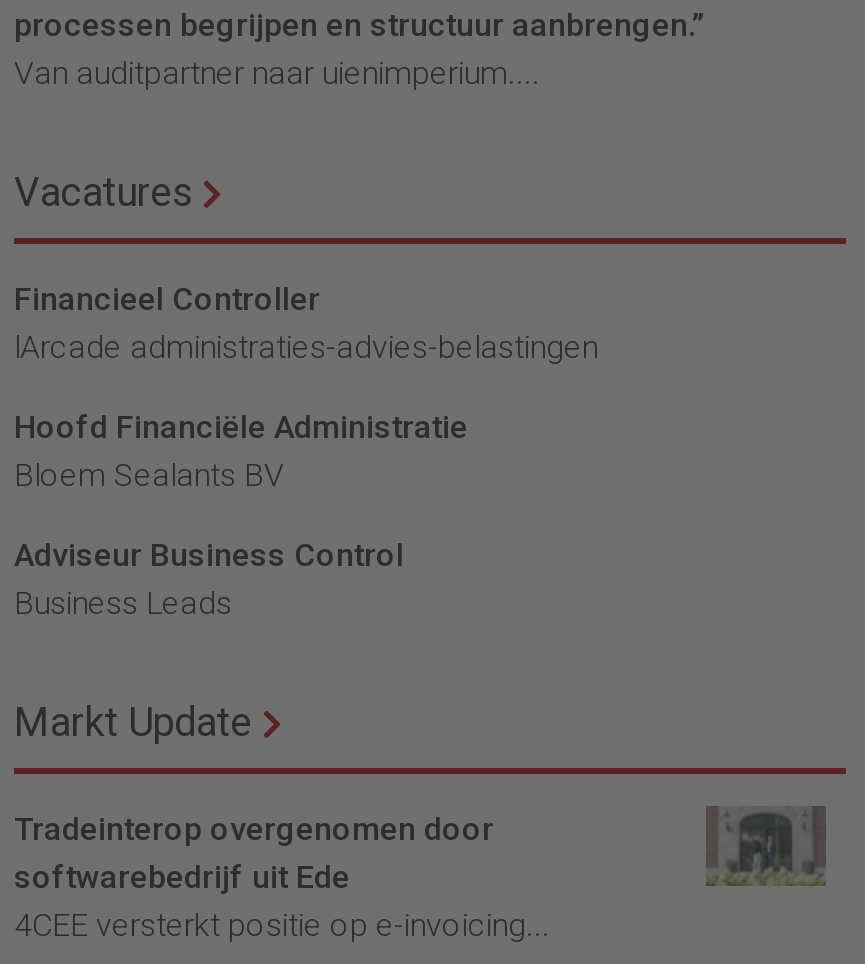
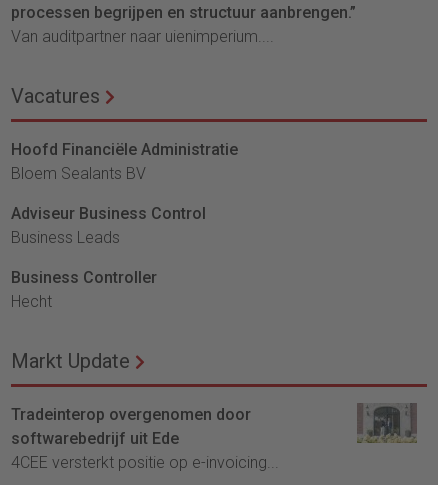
- Financieel Controller
- lArcade administraties-advies-belastingen

moved up: Hoofd Financiële Administratie | Bloem Sealants BV | Adviseur Business Control | Business Leads

+ Business Controller
+ Hecht
